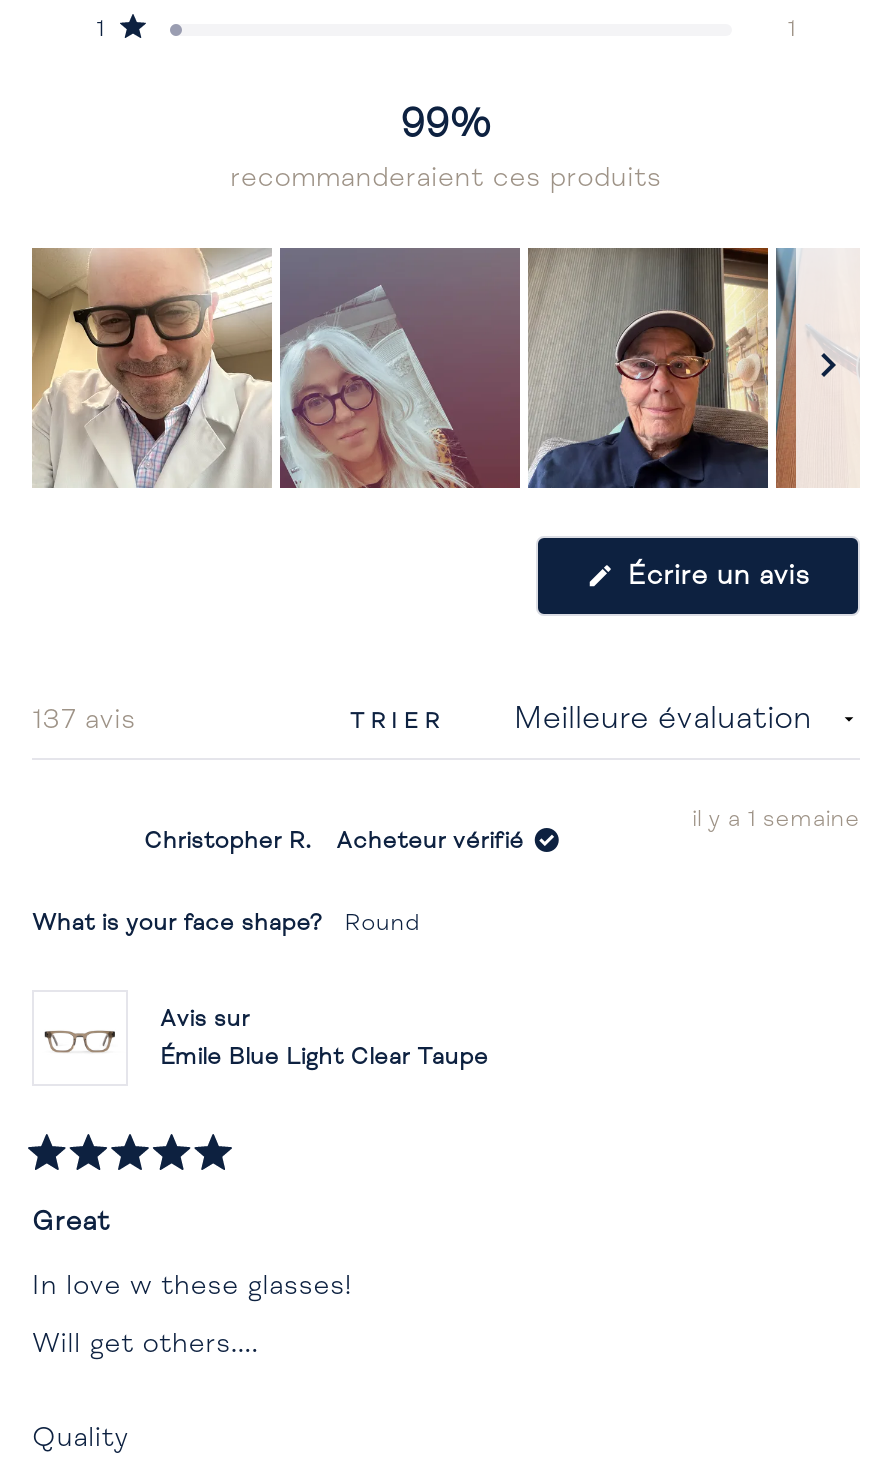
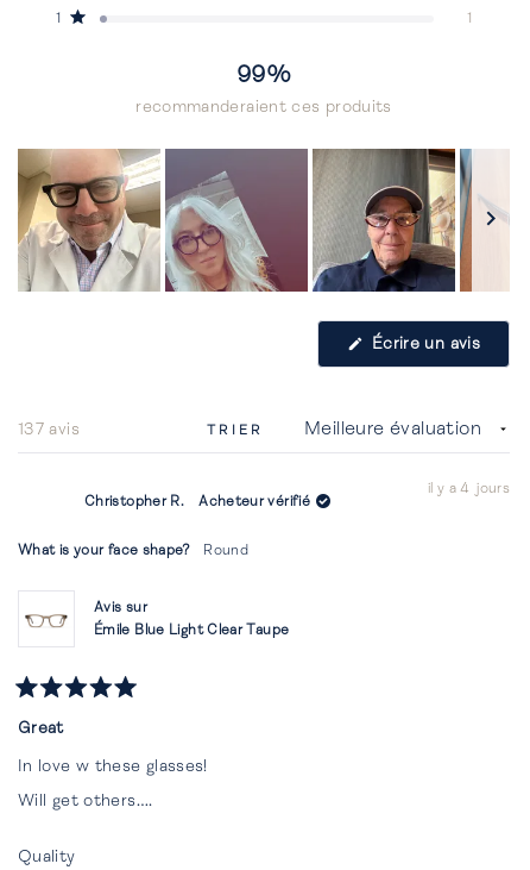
- il y a 1 semaine
+ il y a 4 jours
